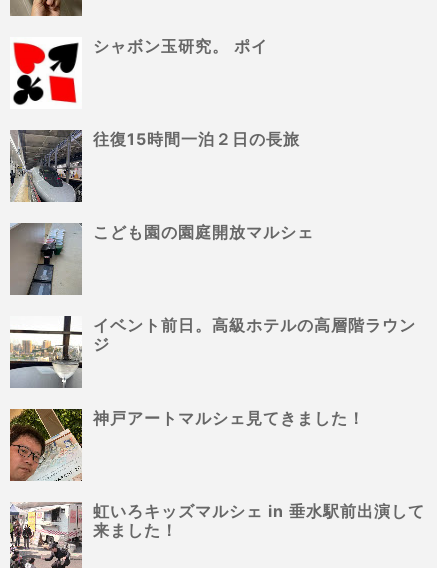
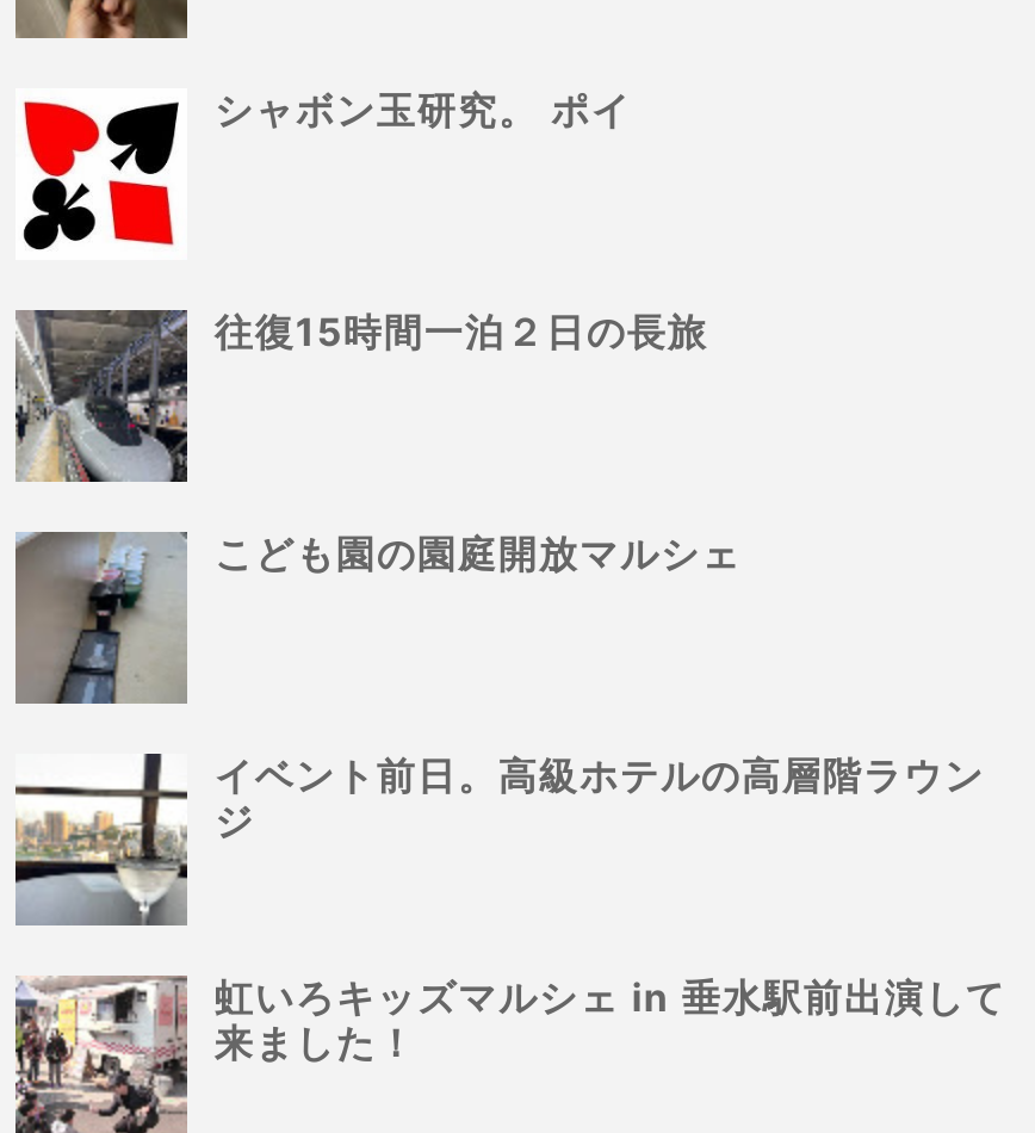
- [image]
- 神戸アートマルシェ見てきました！
